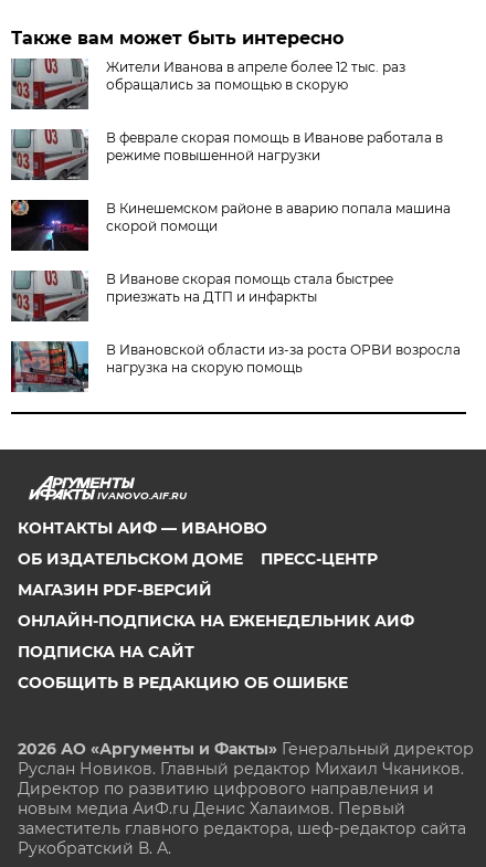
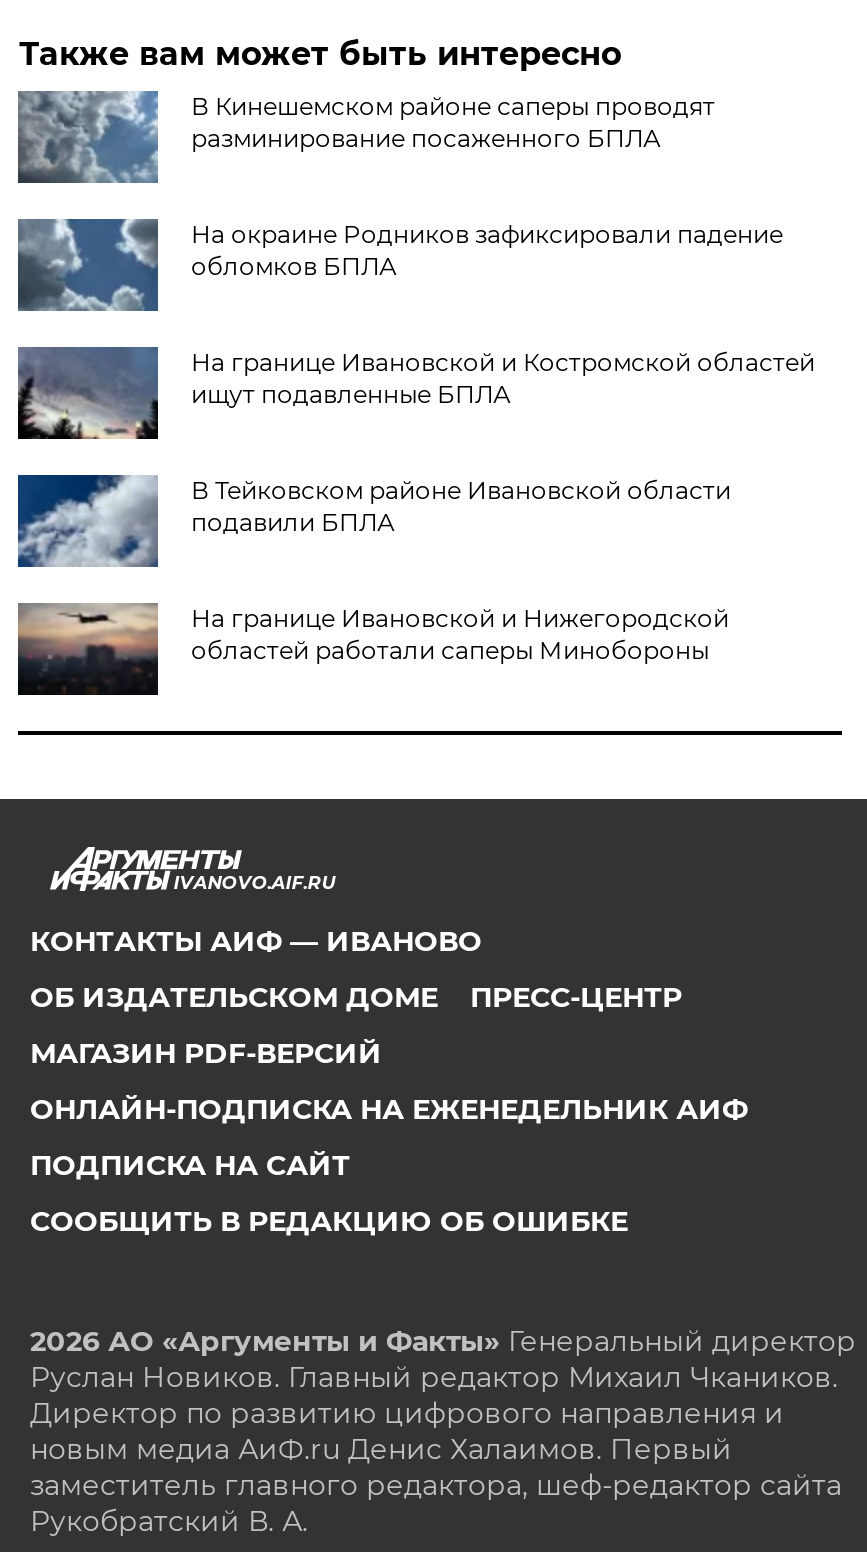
- [image]
- Жители Иванова в апреле более 12 тыс. раз
- обращались за помощью в скорую
+ [image]
+ В Кинешемском районе саперы проводят
+ разминирование посаженного БПЛА

- [image]
- В феврале скорая помощь в Иванове работала в
- режиме повышенной нагрузки
+ [image]
+ На окраине Родников зафиксировали падение
+ обломков БПЛА

- [image]
- В Кинешемском районе в аварию попала машина
- скорой помощи
+ [image]
+ На границе Ивановской и Костромской областей
+ ищут подавленные БПЛА

- [image]
- В Иванове скорая помощь стала быстрее
- приезжать на ДТП и инфаркты
+ [image]
+ В Тейковском районе Ивановской области
+ подавили БПЛА

- [image]
- В Ивановской области из-за роста ОРВИ возросла
- нагрузка на скорую помощь
+ [image]
+ На границе Ивановской и Нижегородской
+ областей работали саперы Минобороны
